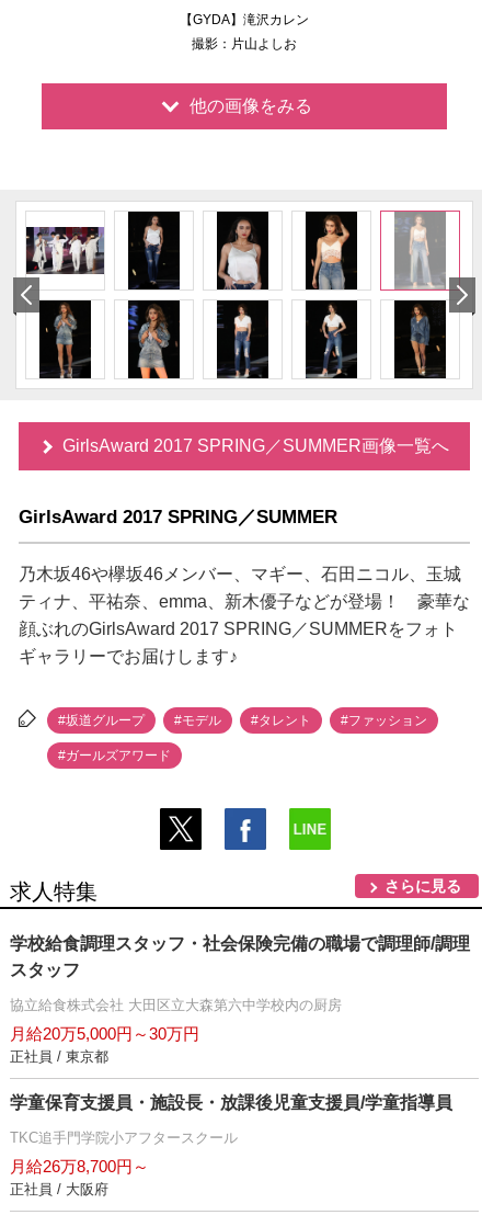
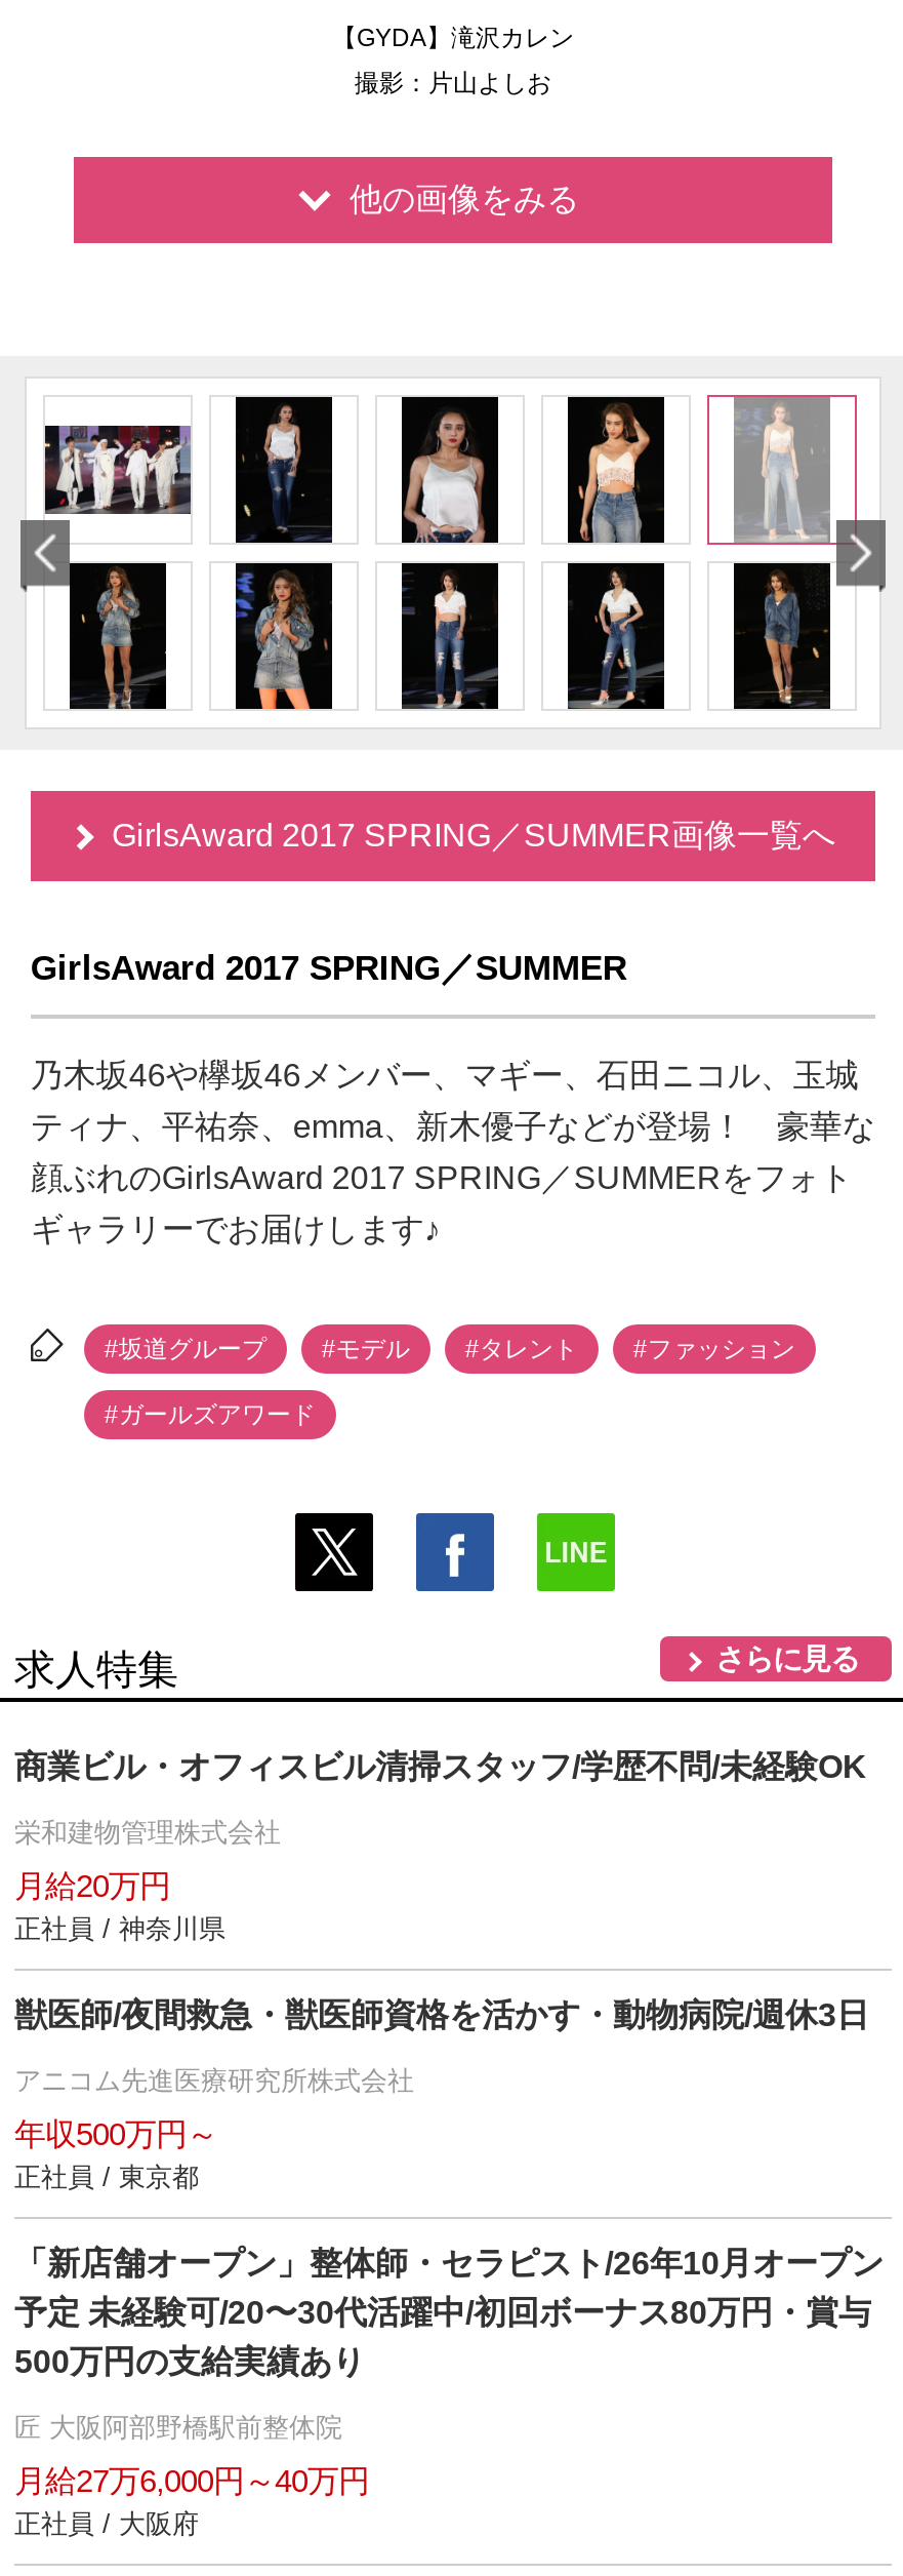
- 学校給食調理スタッフ・社会保険完備の職場で調理師/調理
- スタッフ
- 協立給食株式会社 大田区立大森第六中学校内の厨房
- 月給20万5,000円～30万円
+ 商業ビル・オフィスビル清掃スタッフ/学歴不問/未経験OK
+ 栄和建物管理株式会社
+ 月給20万円
+ 正社員 / 神奈川県
+ 獣医師/夜間救急・獣医師資格を活かす・動物病院/週休3日
+ アニコム先進医療研究所株式会社
+ 年収500万円～

- 学童保育支援員・施設長・放課後児童支援員/学童指導員
+ 「新店舗オープン」整体師・セラピスト/26年10月オープン
+ 予定 未経験可/20〜30代活躍中/初回ボーナス80万円・賞与
+ 500万円の支給実績あり

- TKC追手門学院小アフタースクール
+ 匠 大阪阿部野橋駅前整体院

- 月給26万8,700円～
+ 月給27万6,000円～40万円
